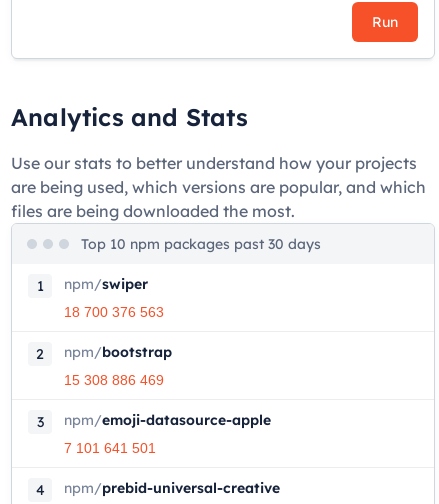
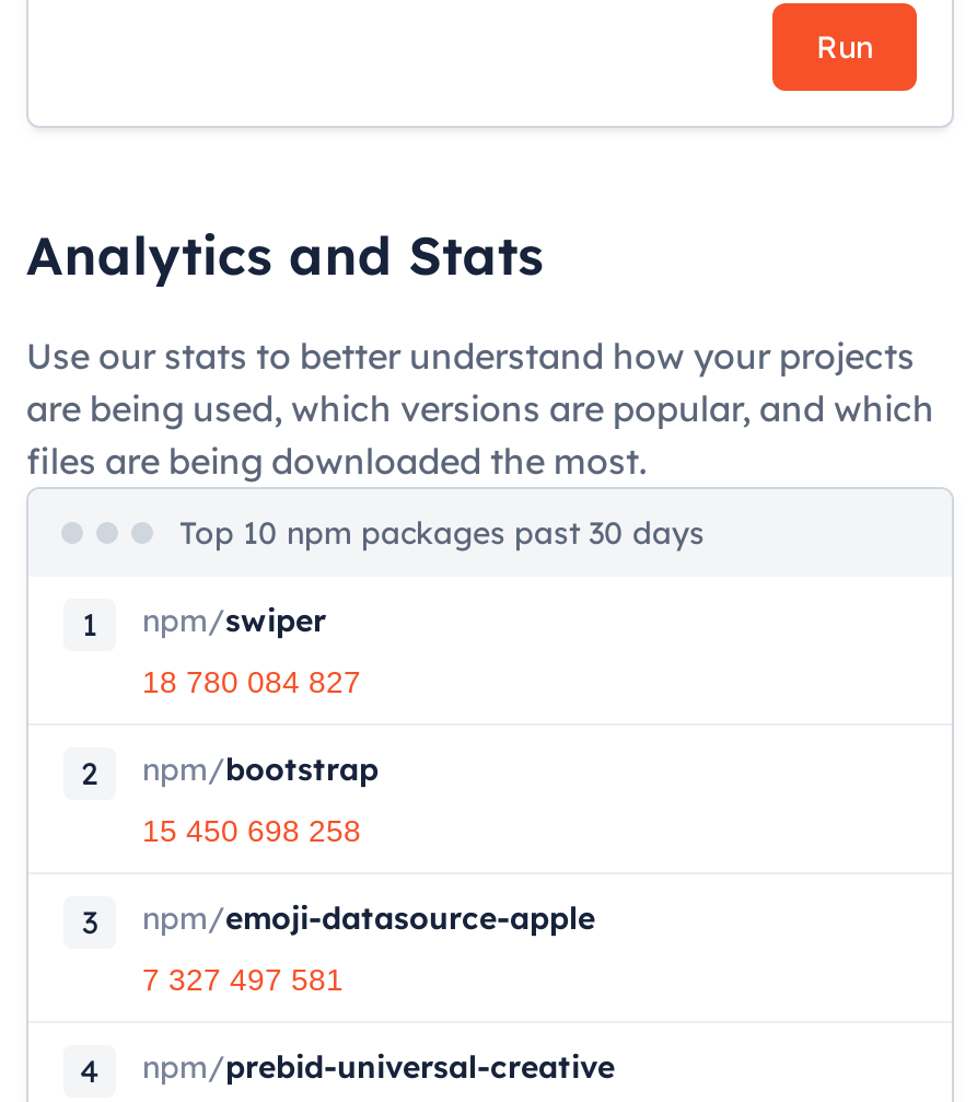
- 18 700 376 563
+ 18 780 084 827

- 15 308 886 469
+ 15 450 698 258

- 7 101 641 501
+ 7 327 497 581
